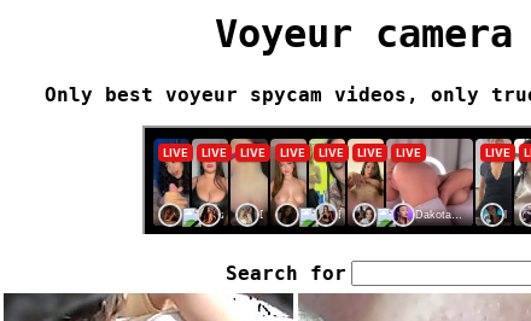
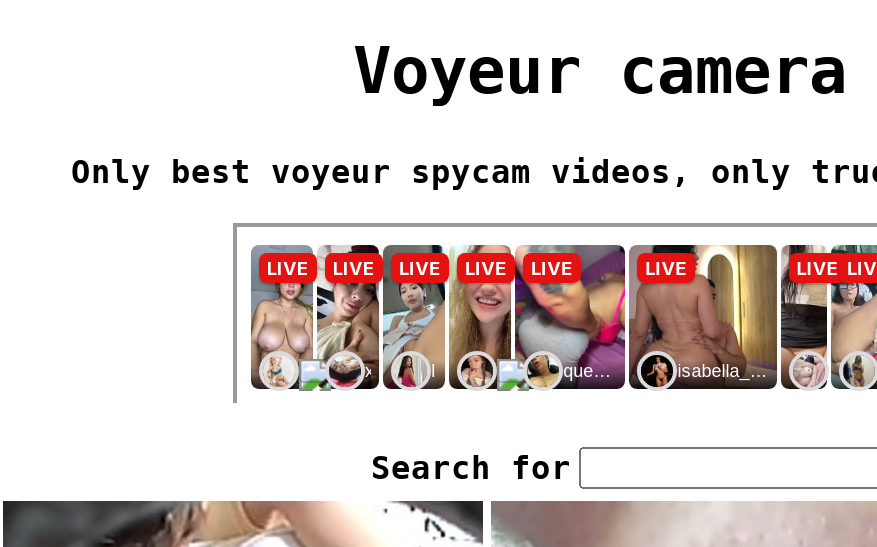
- [image]
+ [image]
